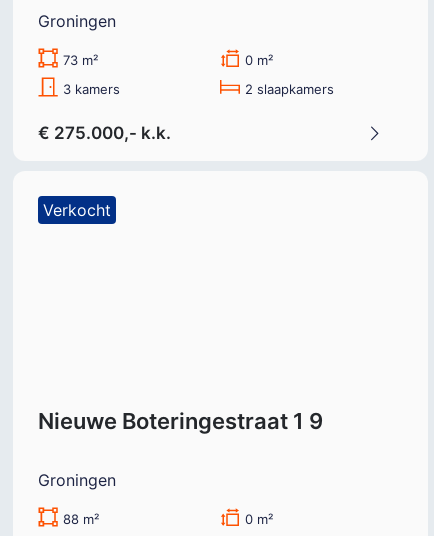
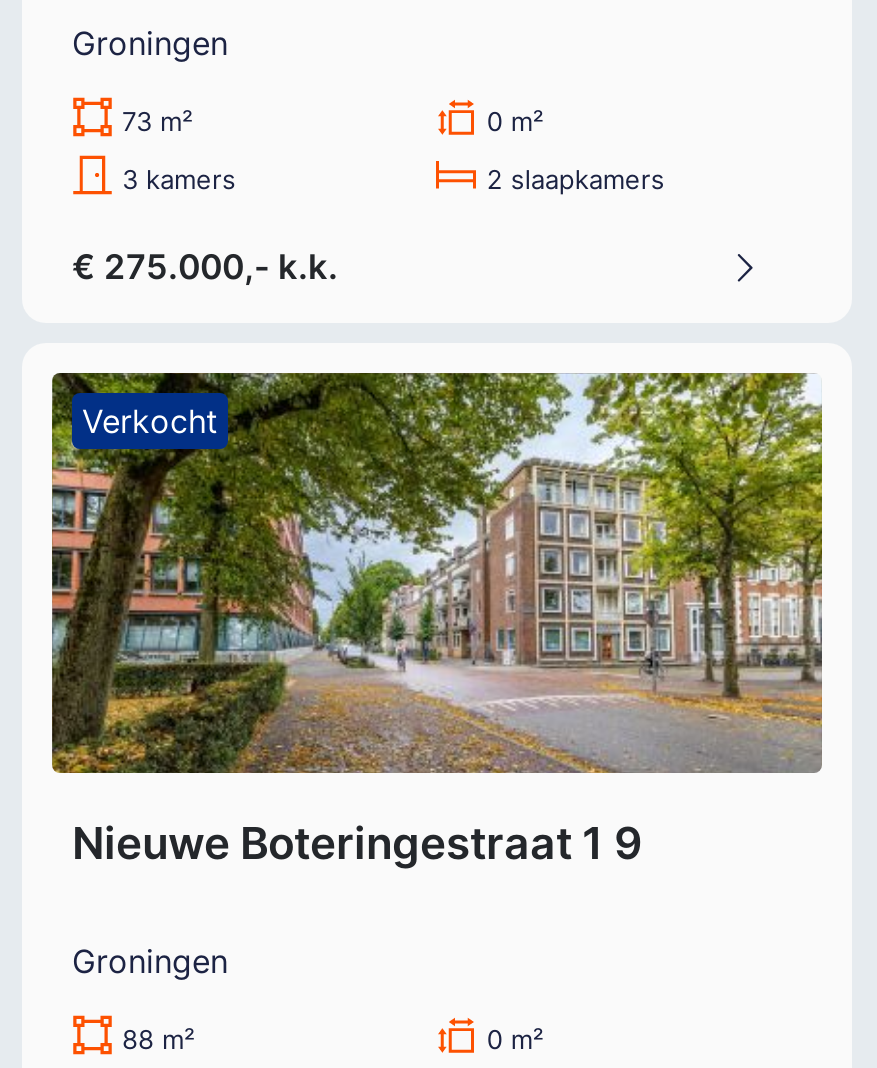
+ [image]
